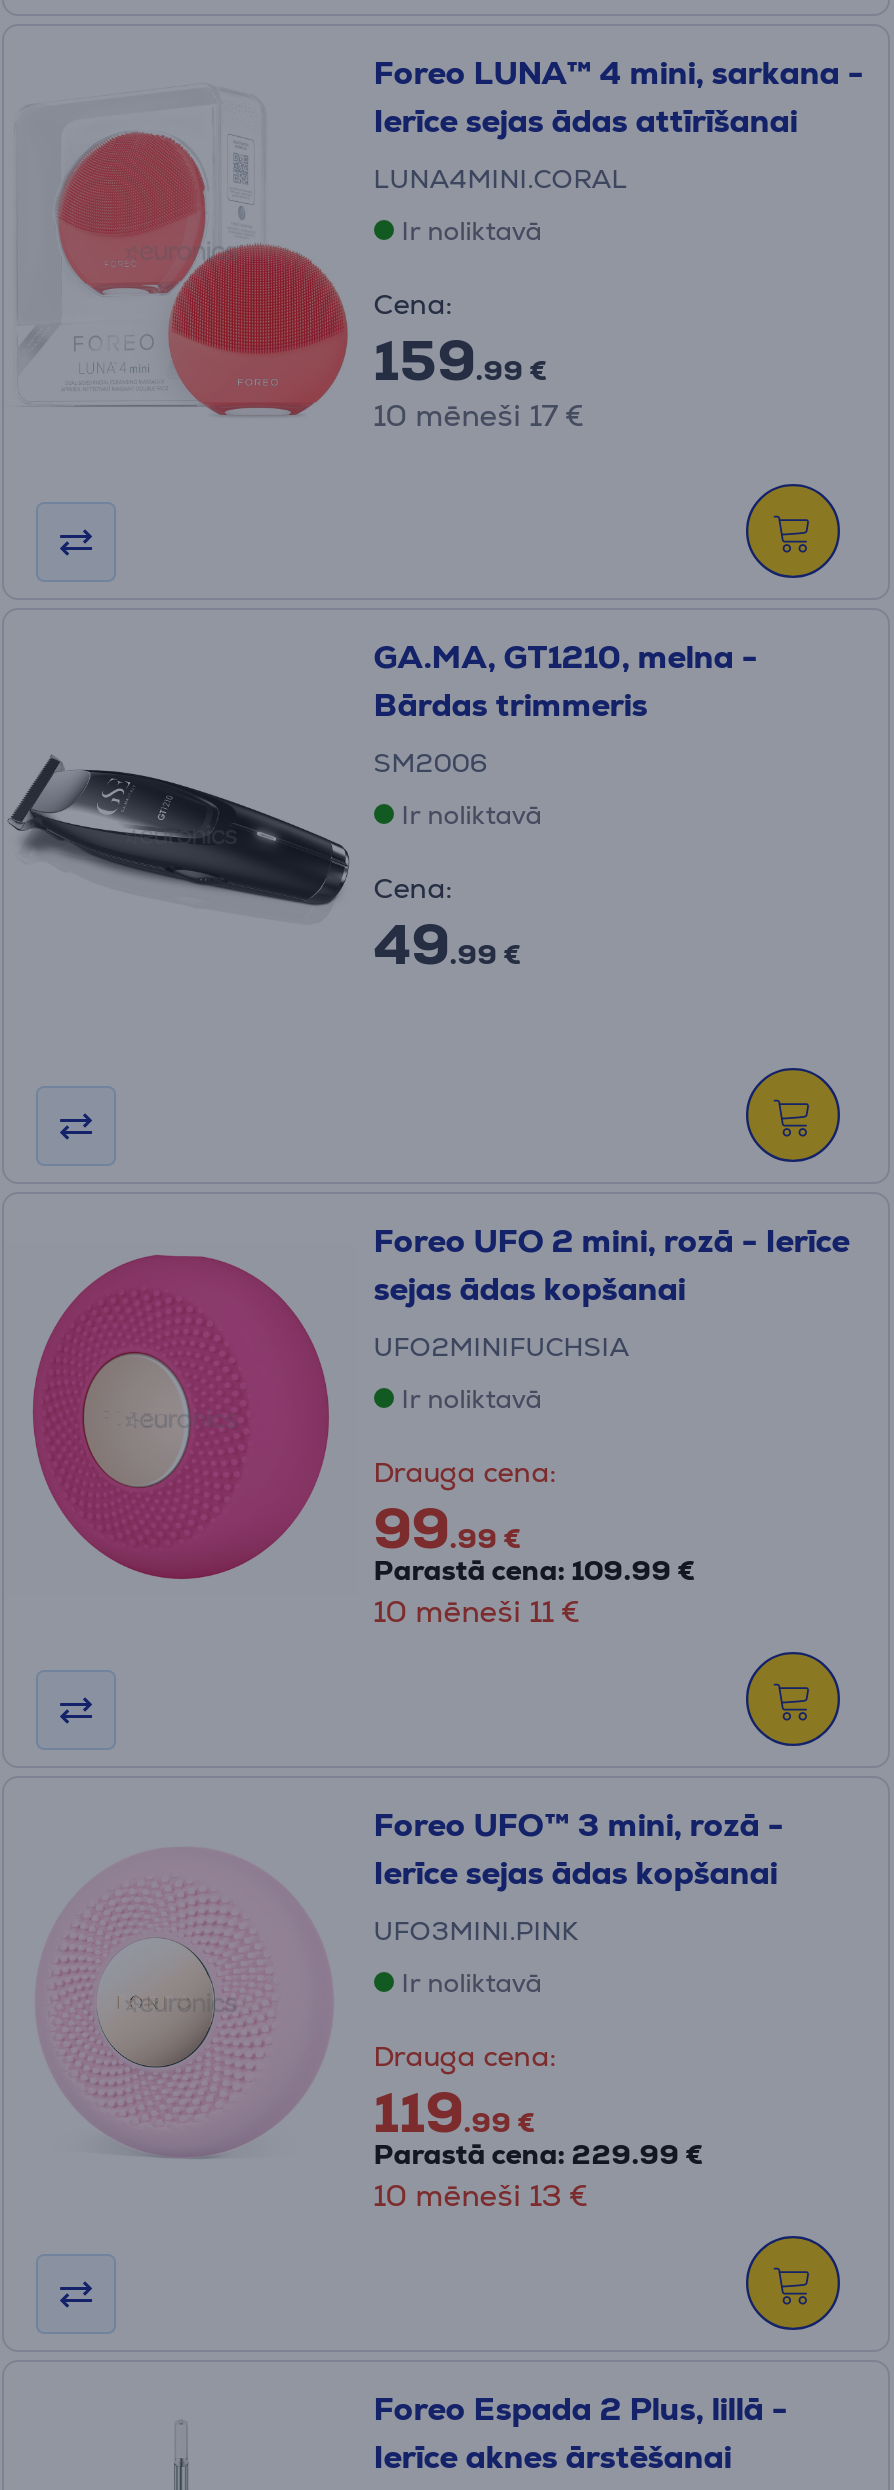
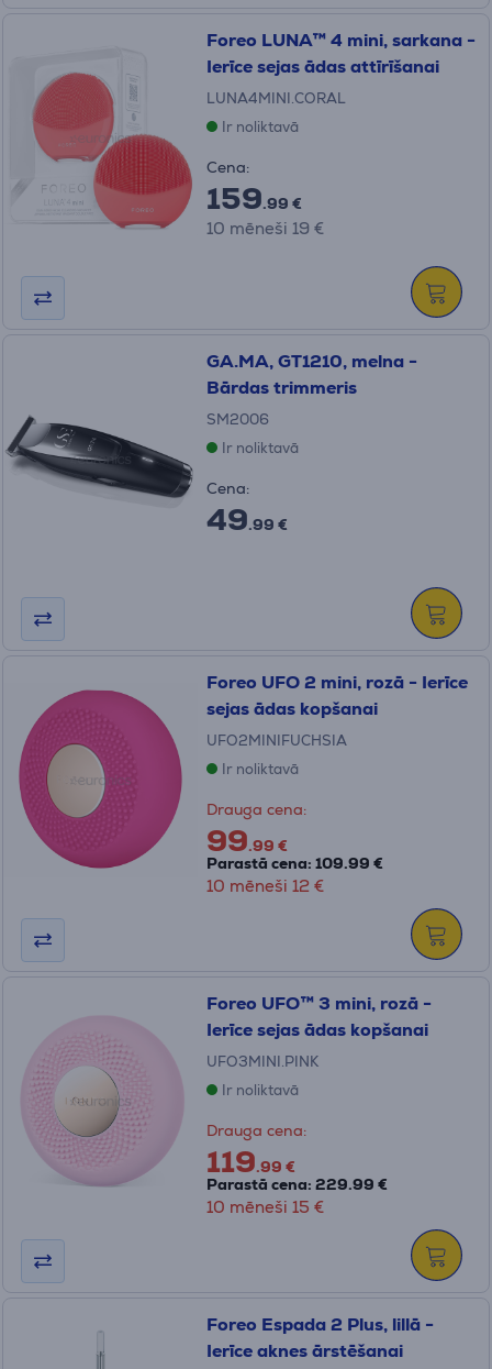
- 10 mēneši 17 €
+ 10 mēneši 19 €

- 10 mēneši 11 €
+ 10 mēneši 12 €

- 10 mēneši 13 €
+ 10 mēneši 15 €
